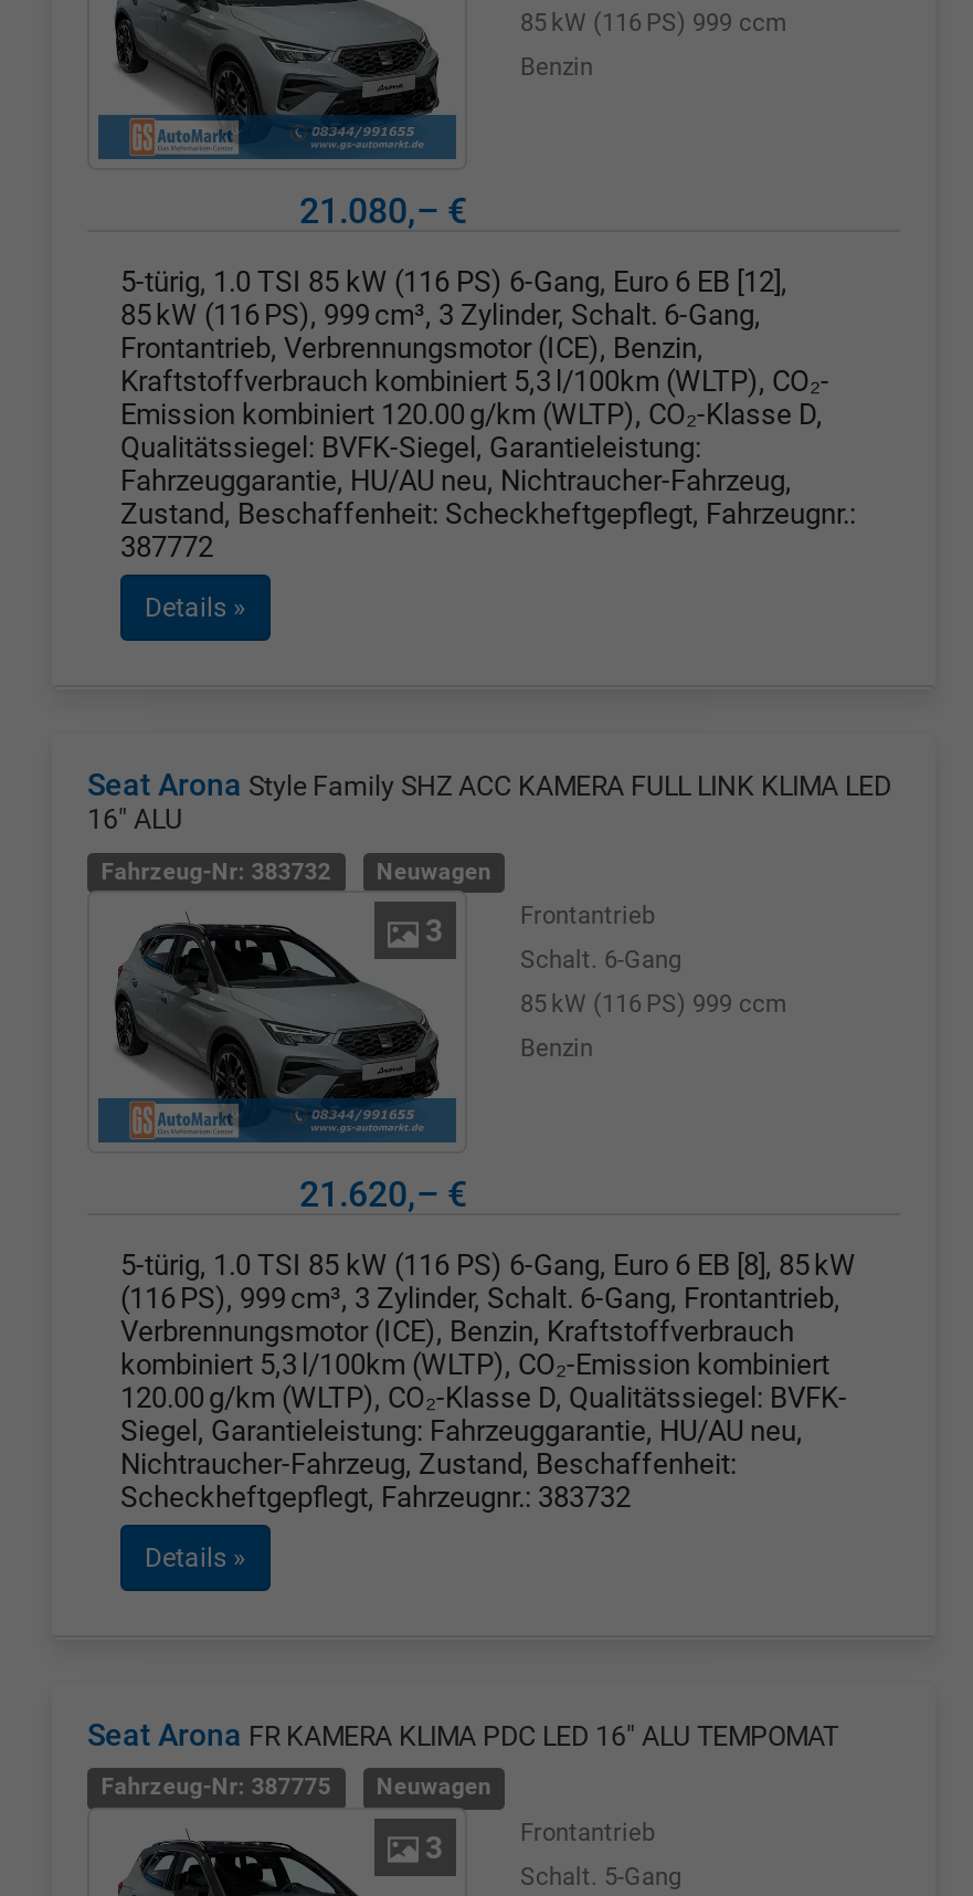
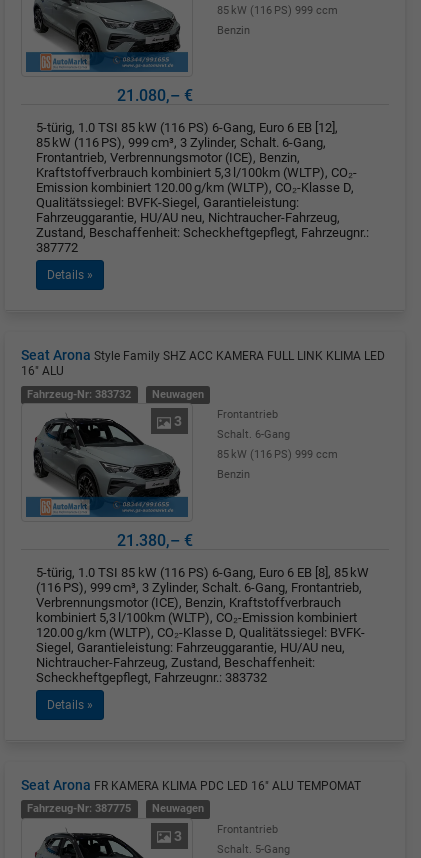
- 21.620,– €
+ 21.380,– €
